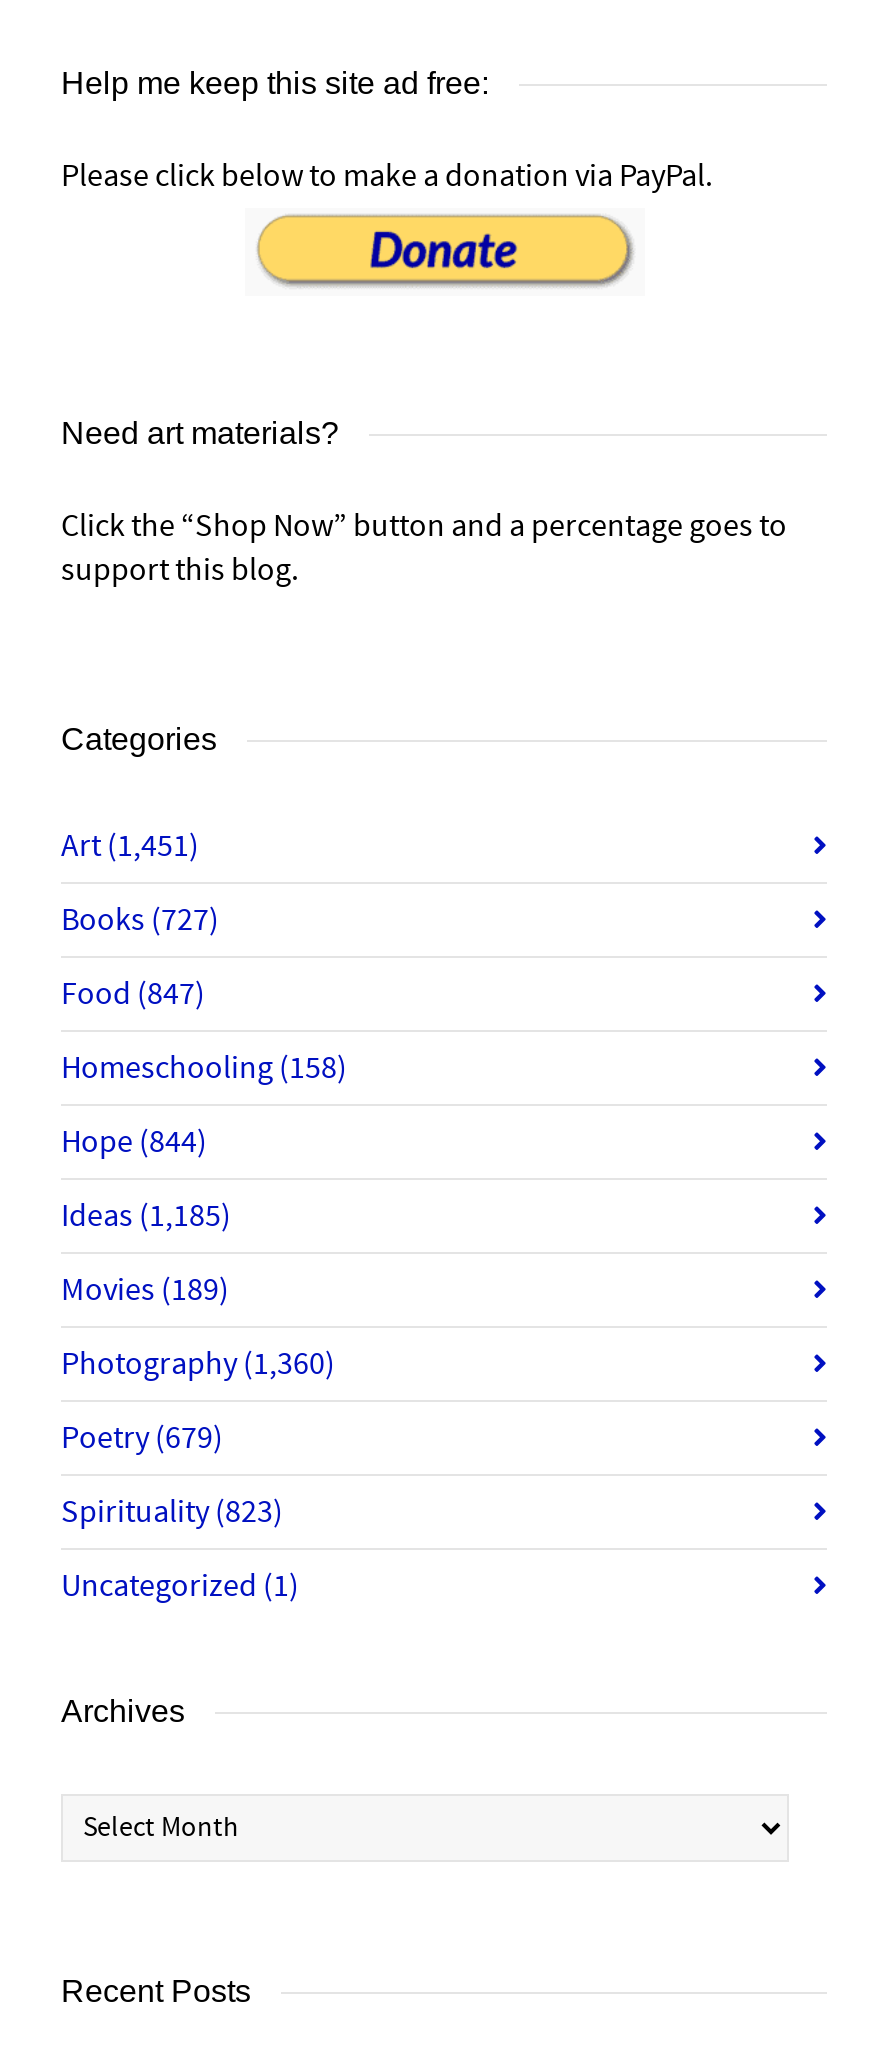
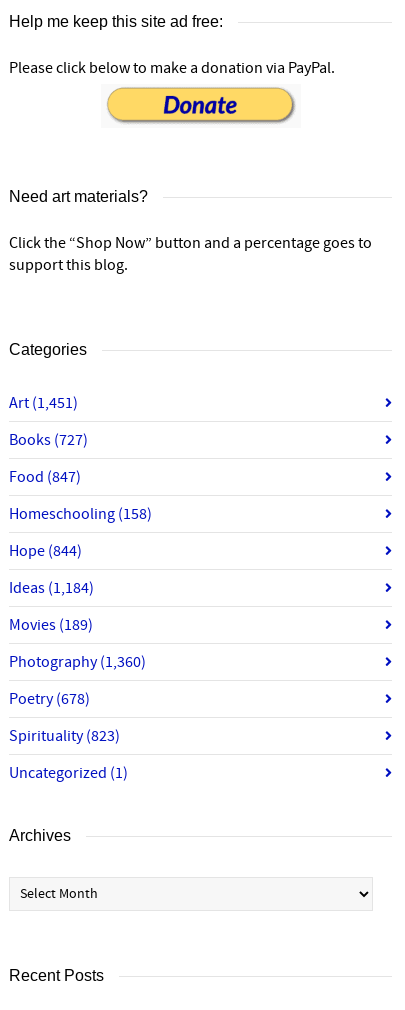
- Ideas (1,185)
+ Ideas (1,184)

- Poetry (679)
+ Poetry (678)
